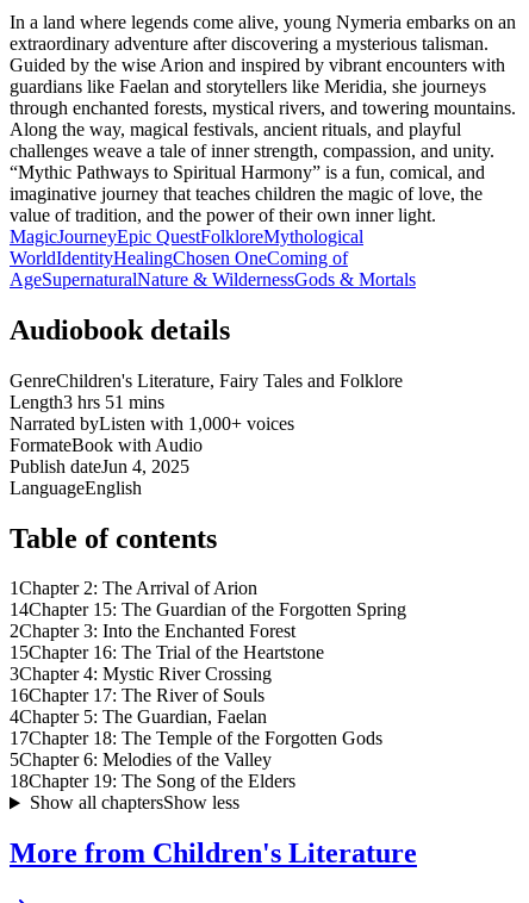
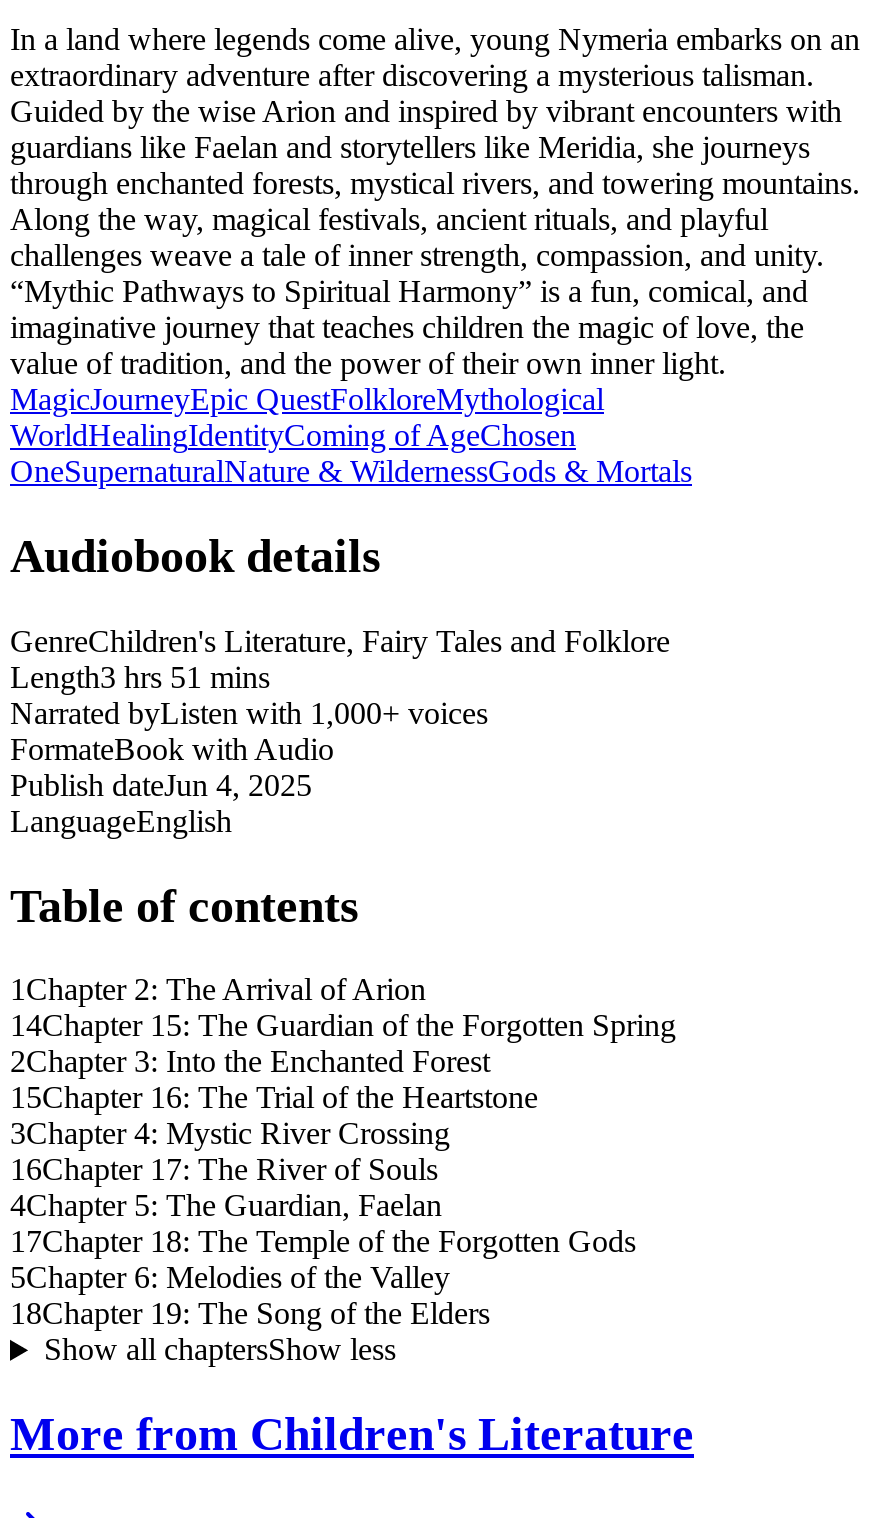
- WorldIdentityHealingChosen OneComing of
+ WorldHealingIdentityComing of AgeChosen

- AgeSupernaturalNature & WildernessGods & Mortals
+ OneSupernaturalNature & WildernessGods & Mortals
